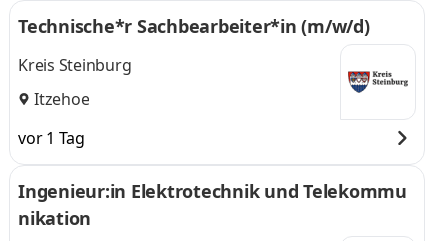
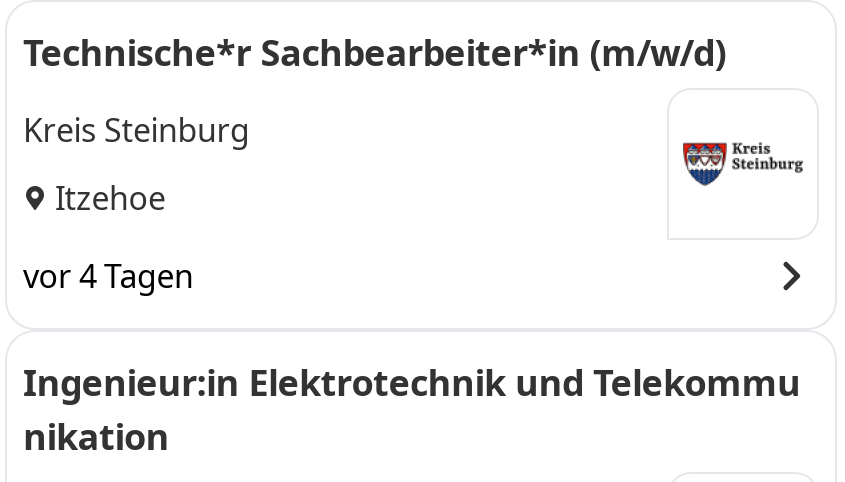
- vor 1 Tag
+ vor 4 Tagen
